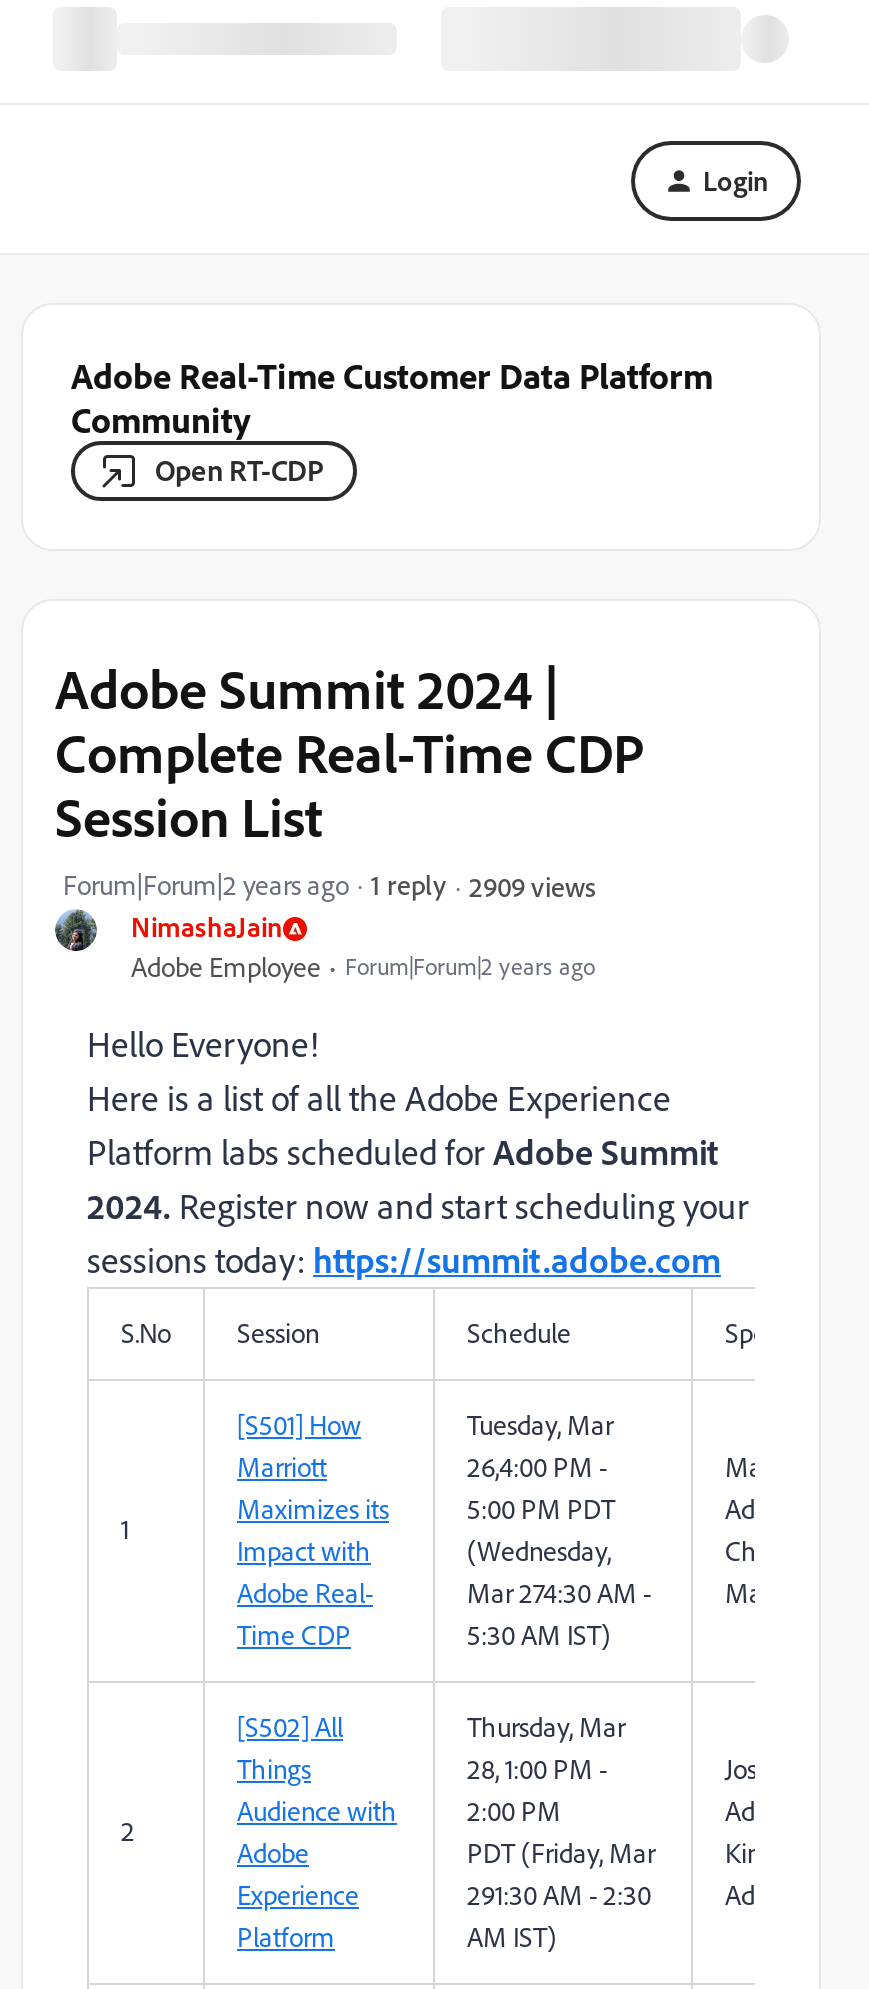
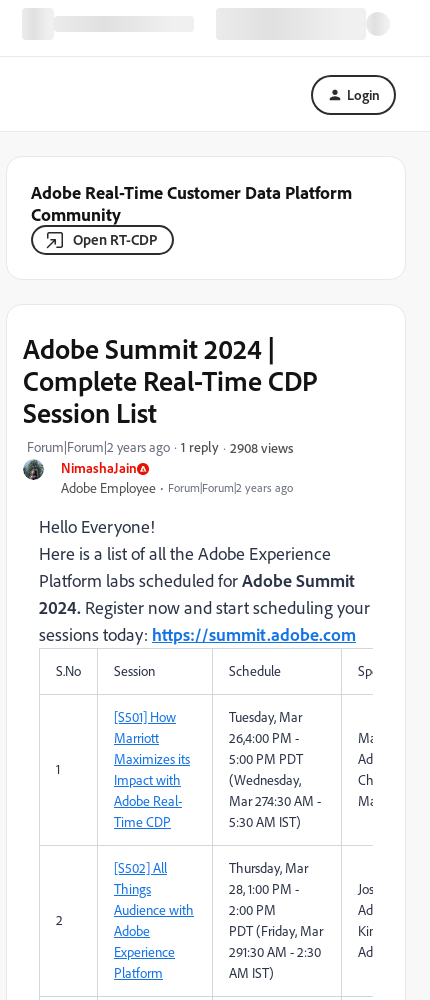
- 2909 views
+ 2908 views
